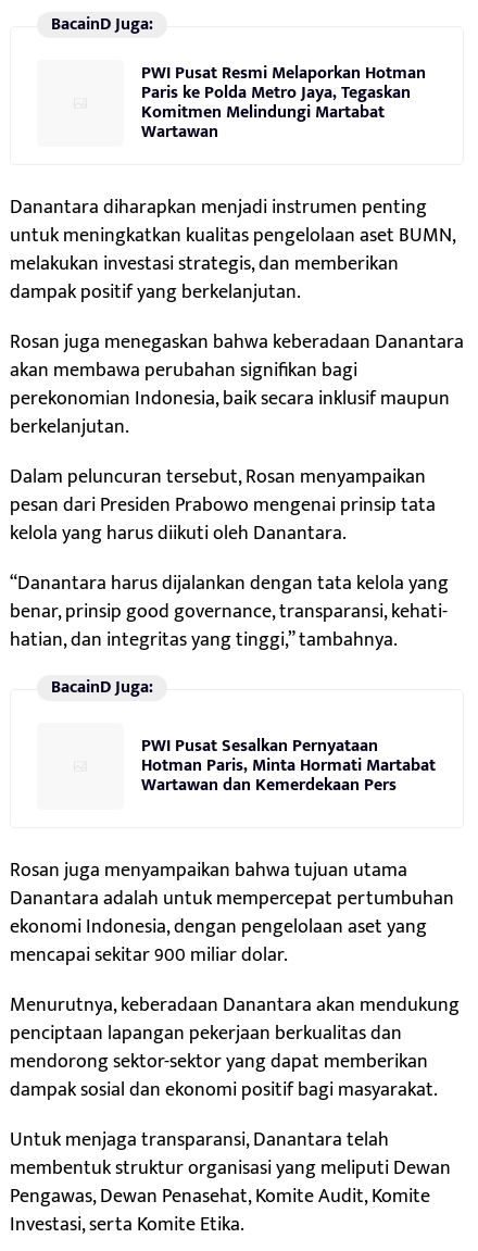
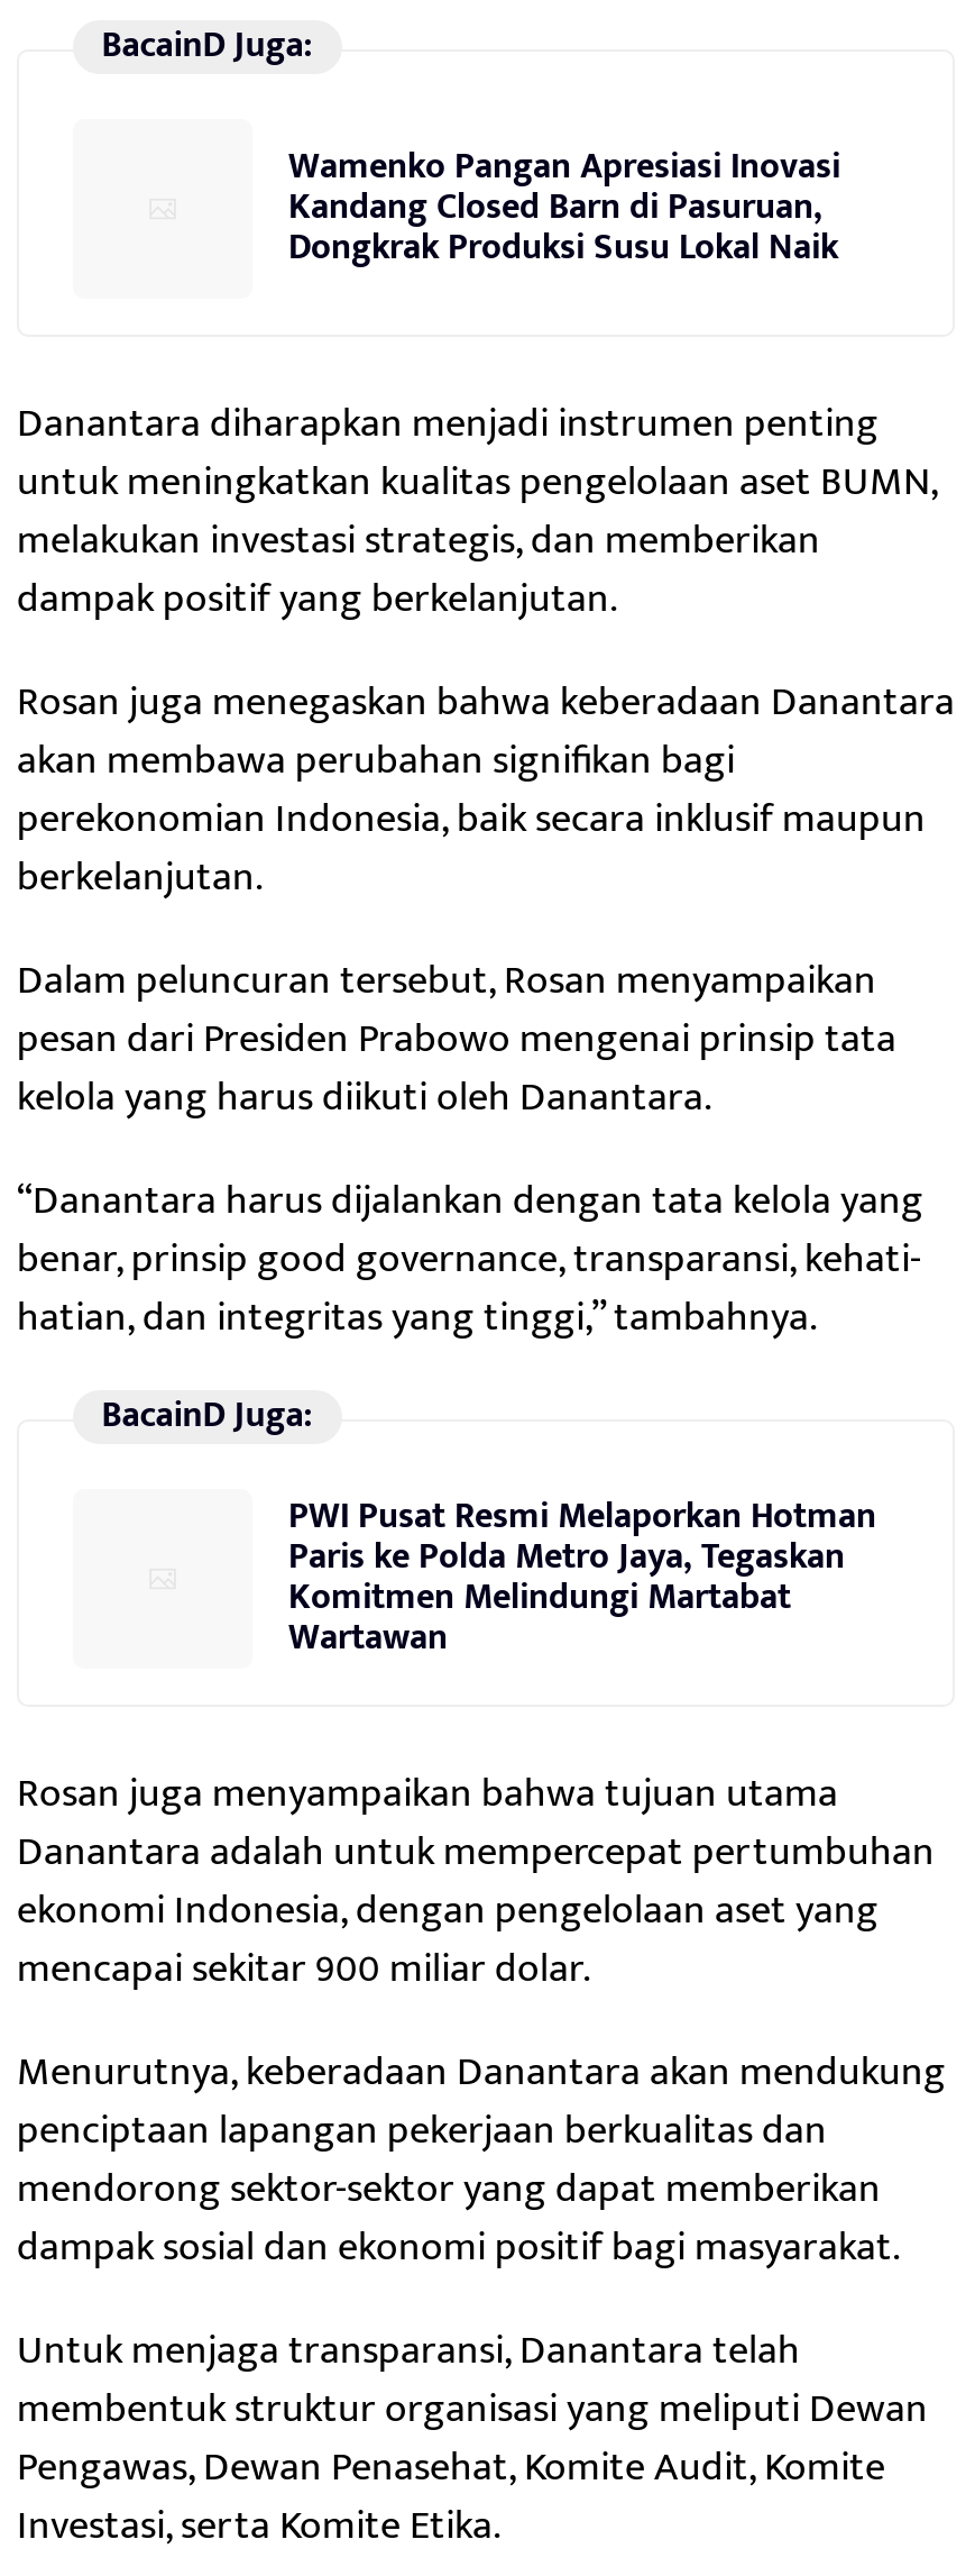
+ Wamenko Pangan Apresiasi Inovasi
+ Kandang Closed Barn di Pasuruan,
+ Dongkrak Produksi Susu Lokal Naik

moved down: PWI Pusat Resmi Melaporkan Hotman | Paris ke Polda Metro Jaya, Tegaskan | Komitmen Melindungi Martabat | Wartawan

- PWI Pusat Sesalkan Pernyataan
- Hotman Paris, Minta Hormati Martabat
- Wartawan dan Kemerdekaan Pers
